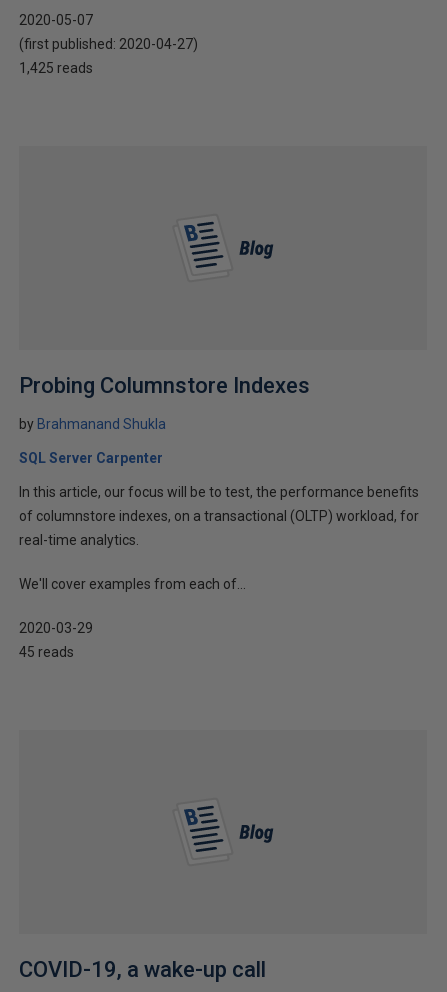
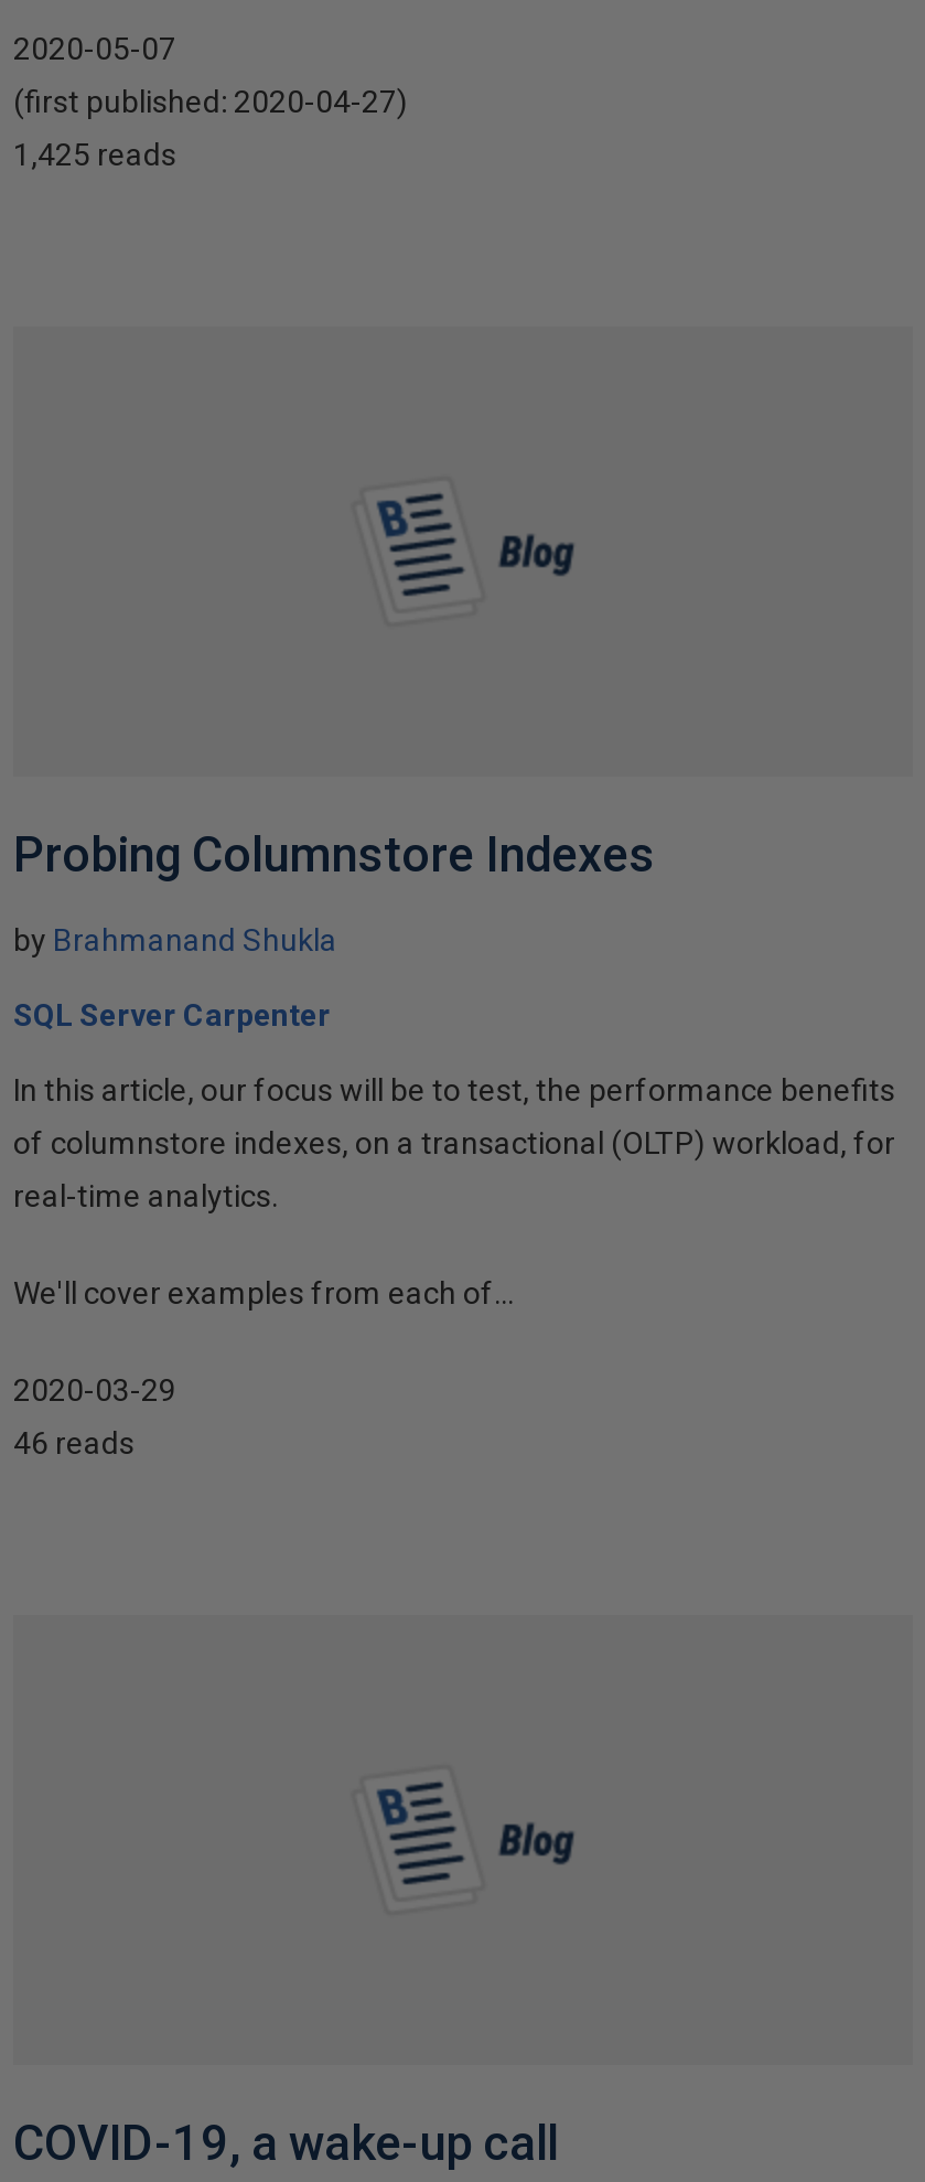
- 45 reads
+ 46 reads
